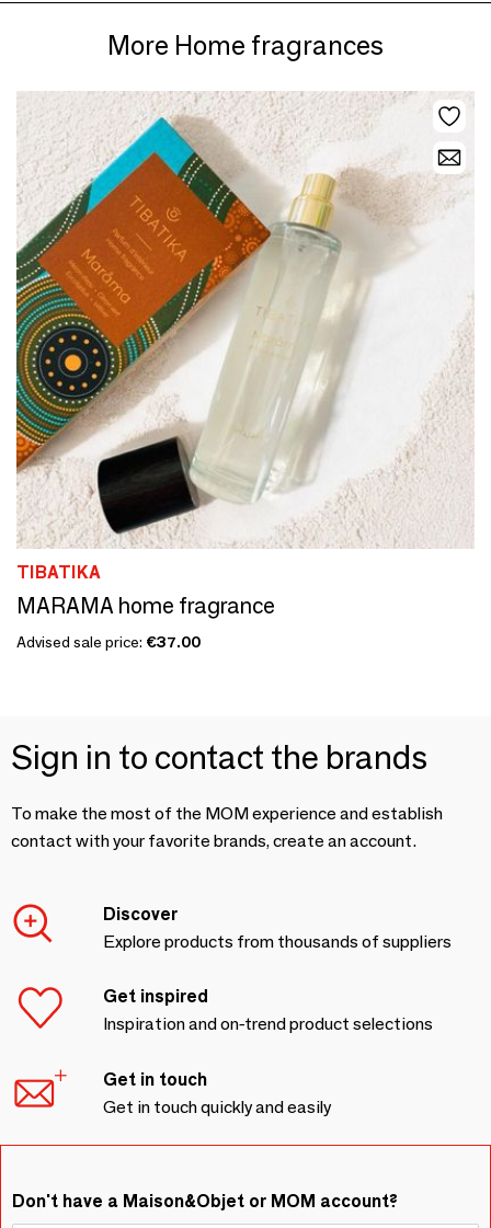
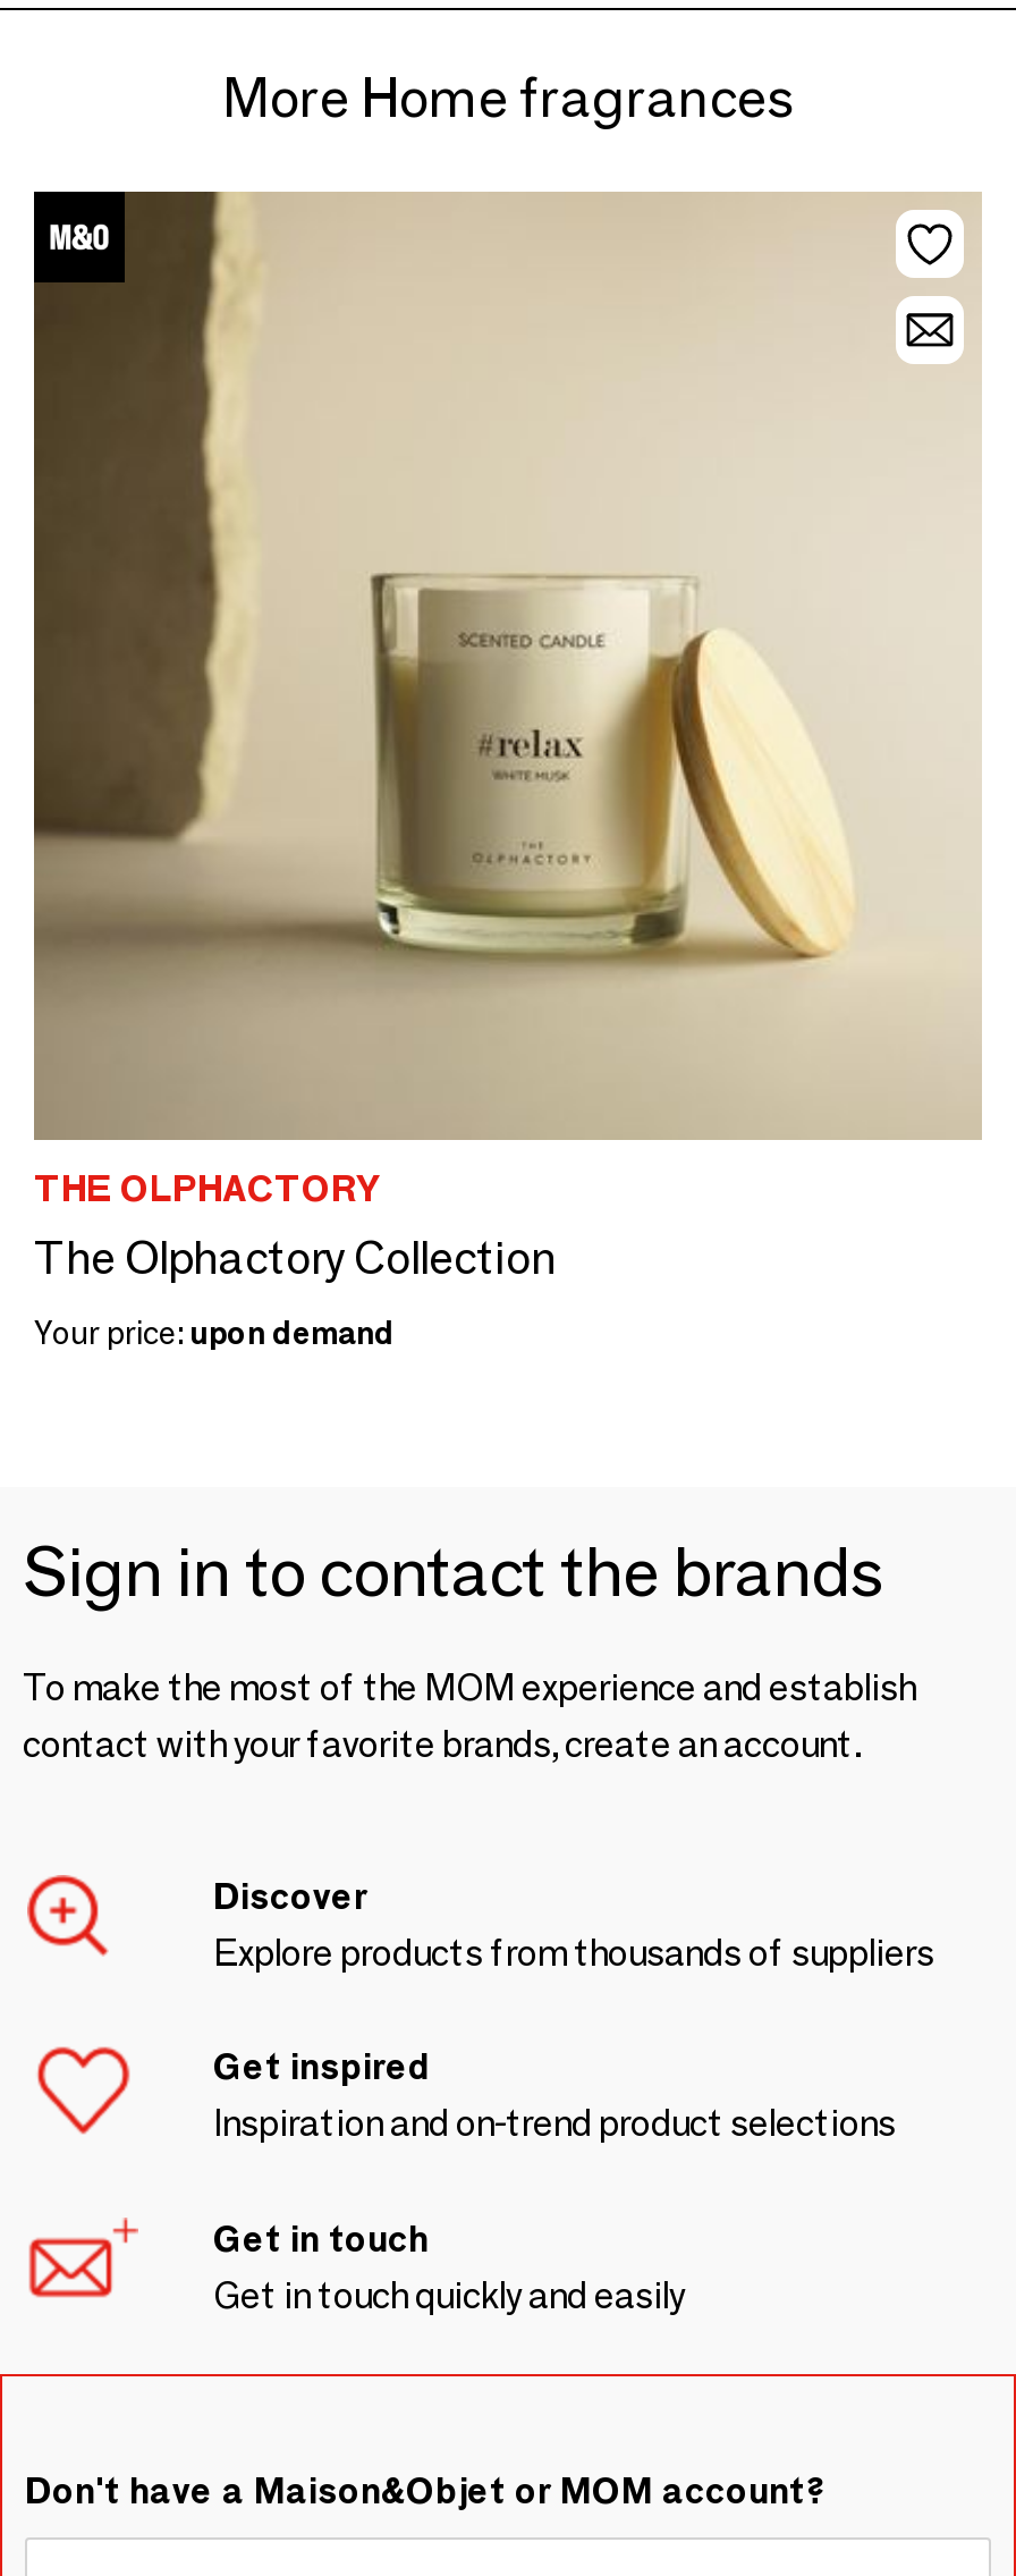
- [image]
- TIBATIKA
- MARAMA home fragrance
+ [image]
+ THE OLPHACTORY
+ The Olphactory Collection

- Advised sale price: €37.00
+ Your price: upon demand
